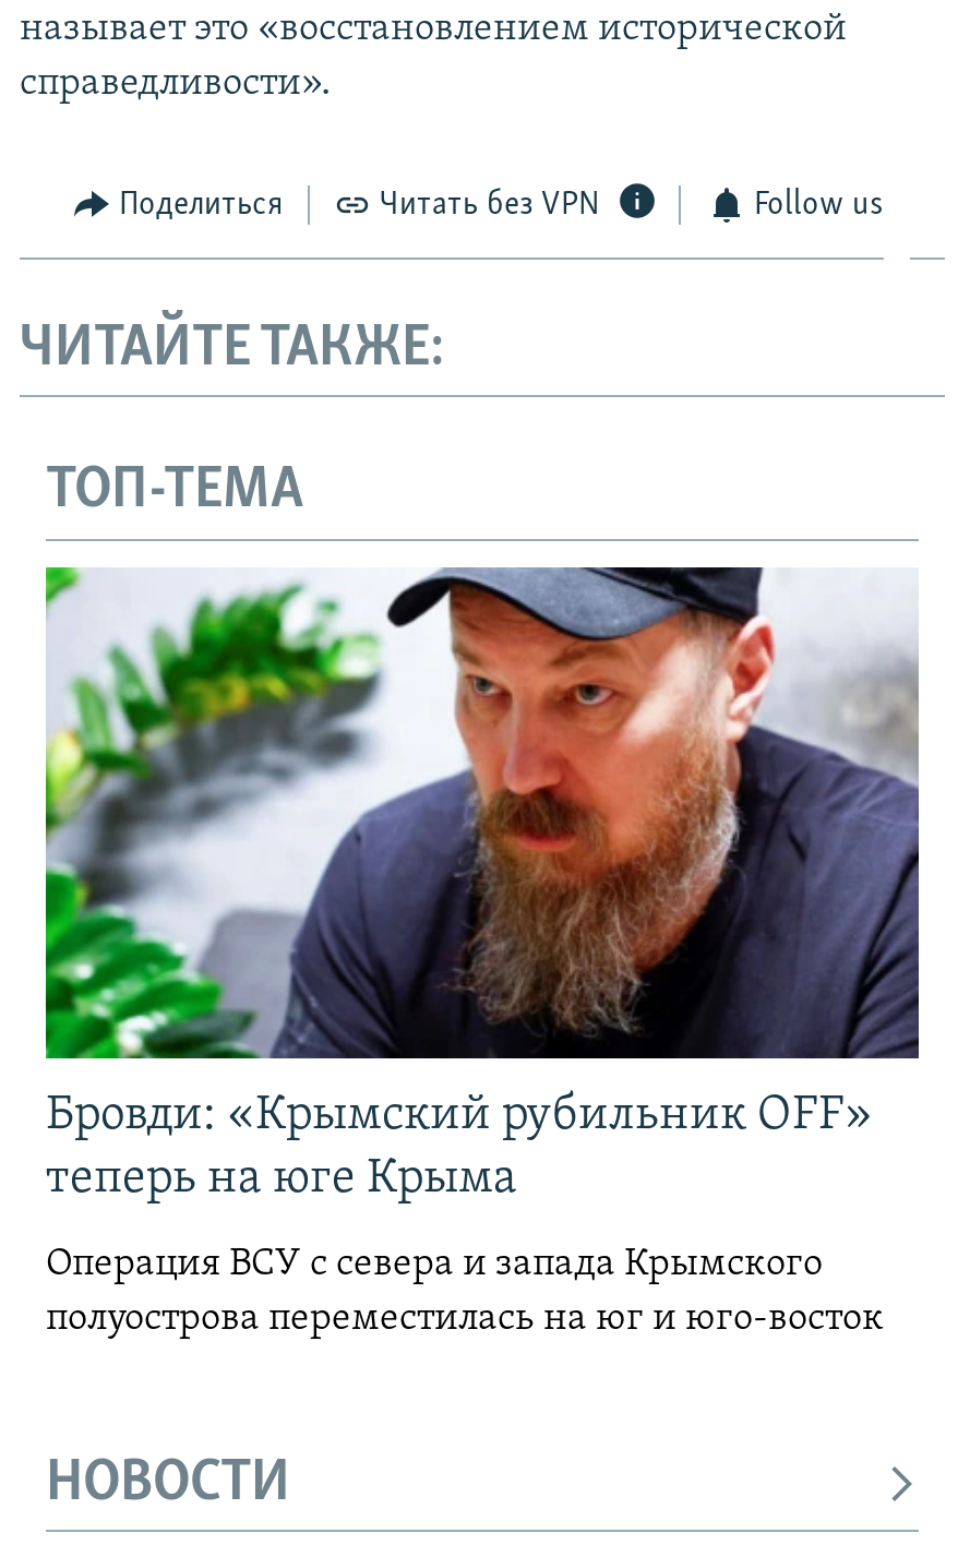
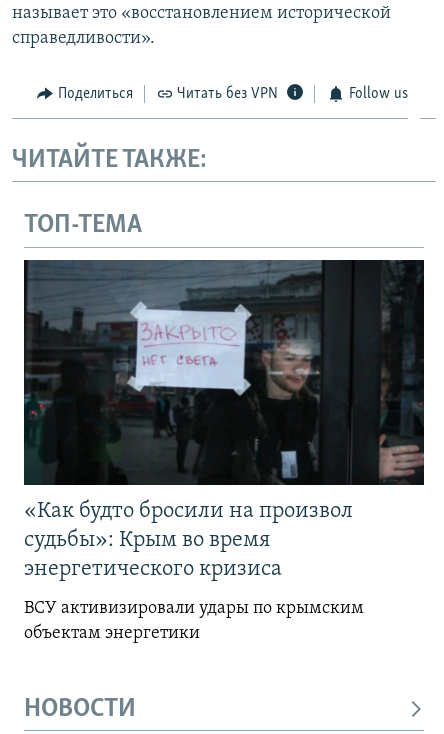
- [image]
- Бровди: «Крымский рубильник OFF»
- теперь на юге Крыма
+ [image]
+ «Как будто бросили на произвол
+ судьбы»: Крым во время
+ энергетического кризиса

- Операция ВСУ с севера и запада Крымского
- полуострова переместилась на юг и юго-восток
+ ВСУ активизировали удары по крымским
+ объектам энергетики
